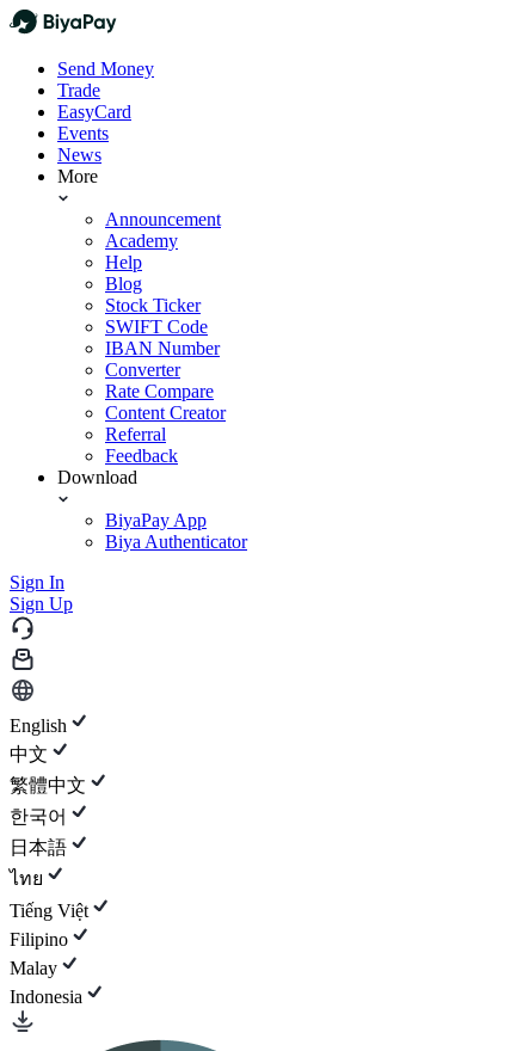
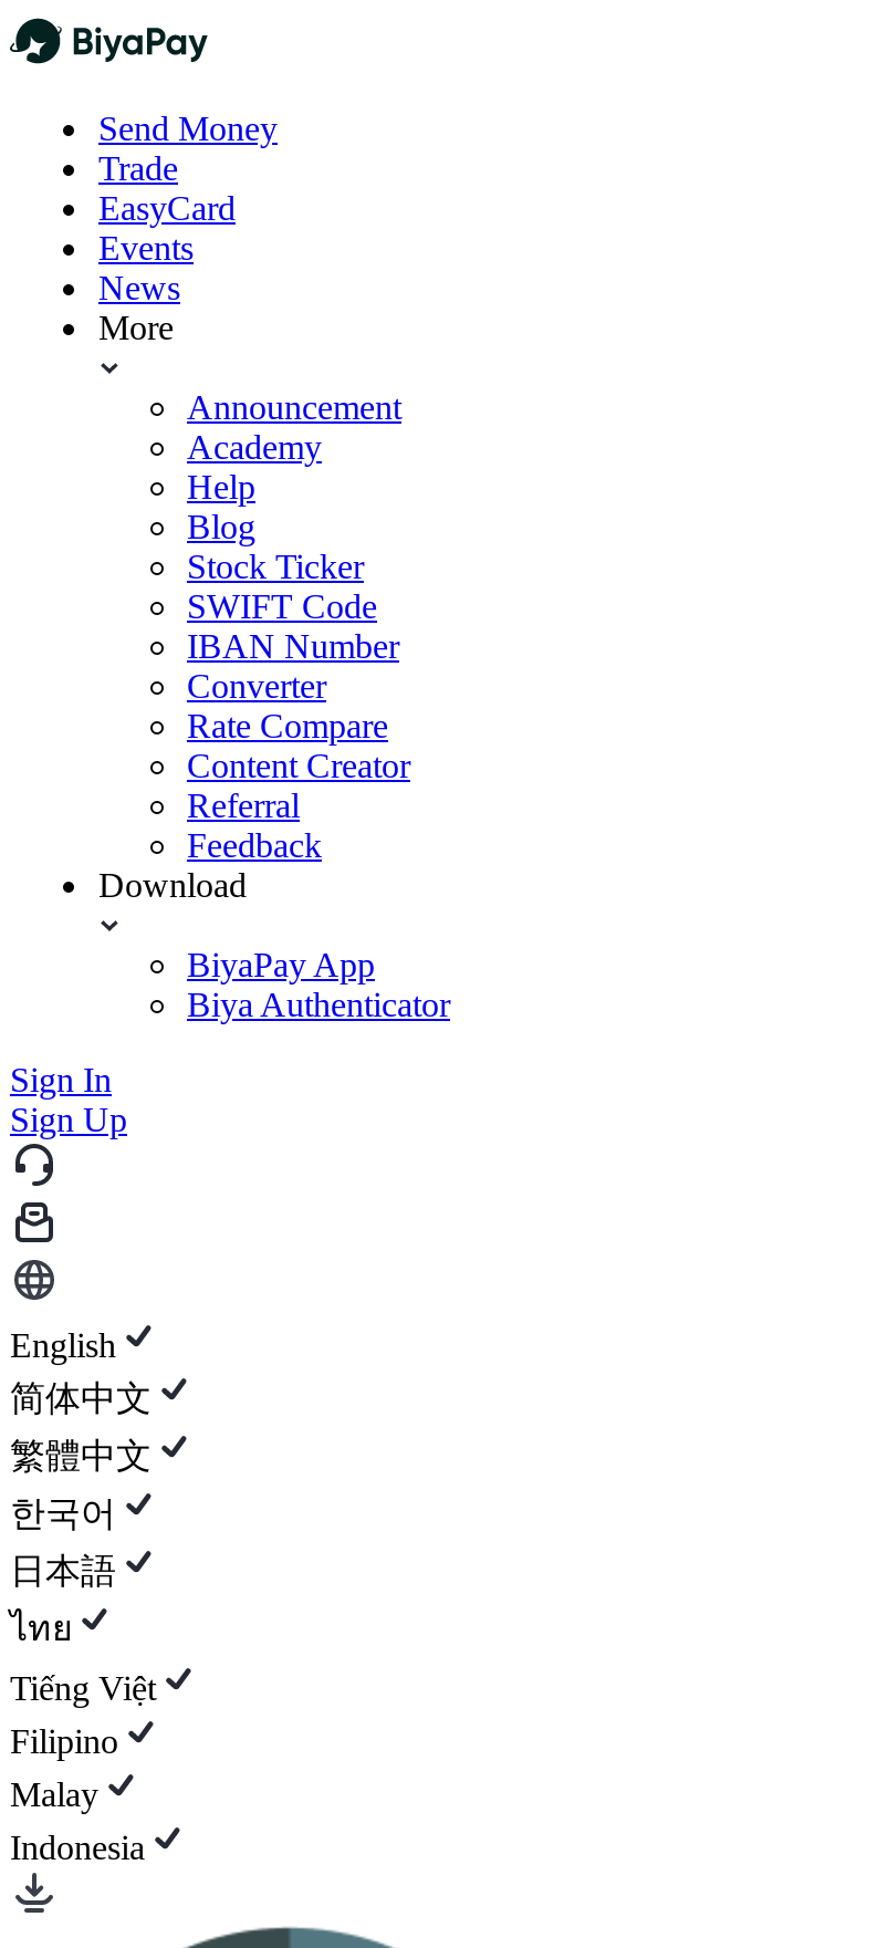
- 中文
+ 简体中文
